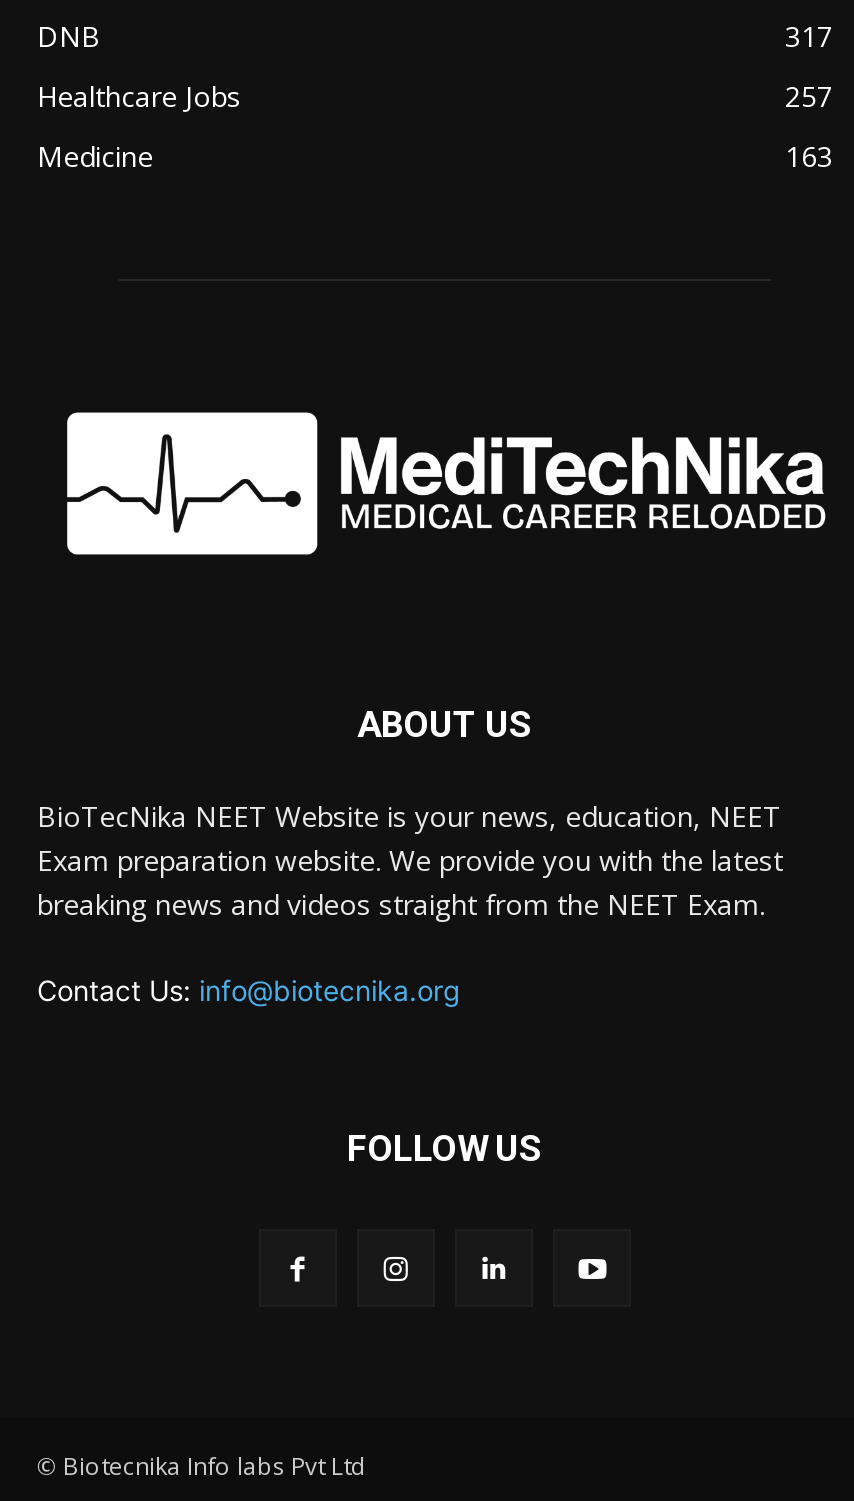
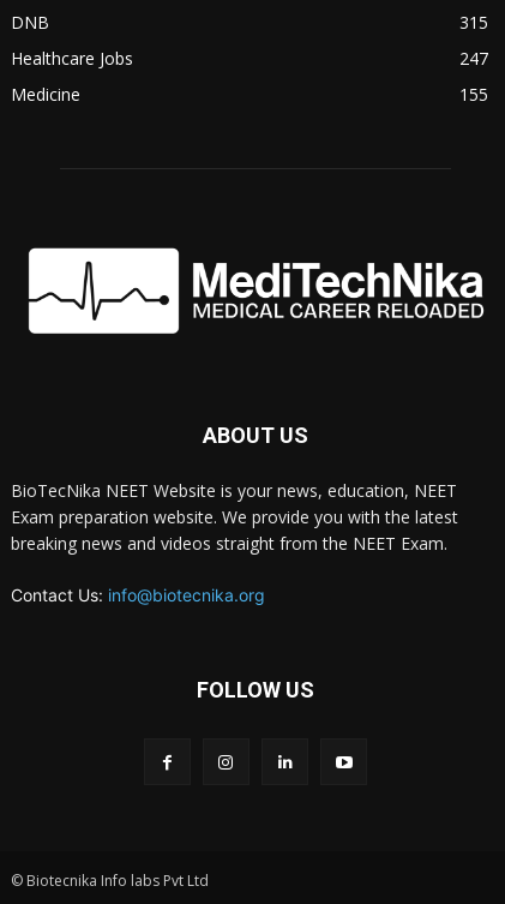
- 317
+ 315

- 257
+ 247

- 163
+ 155
